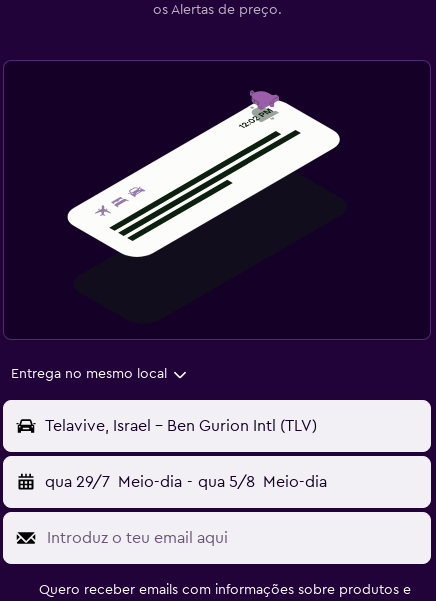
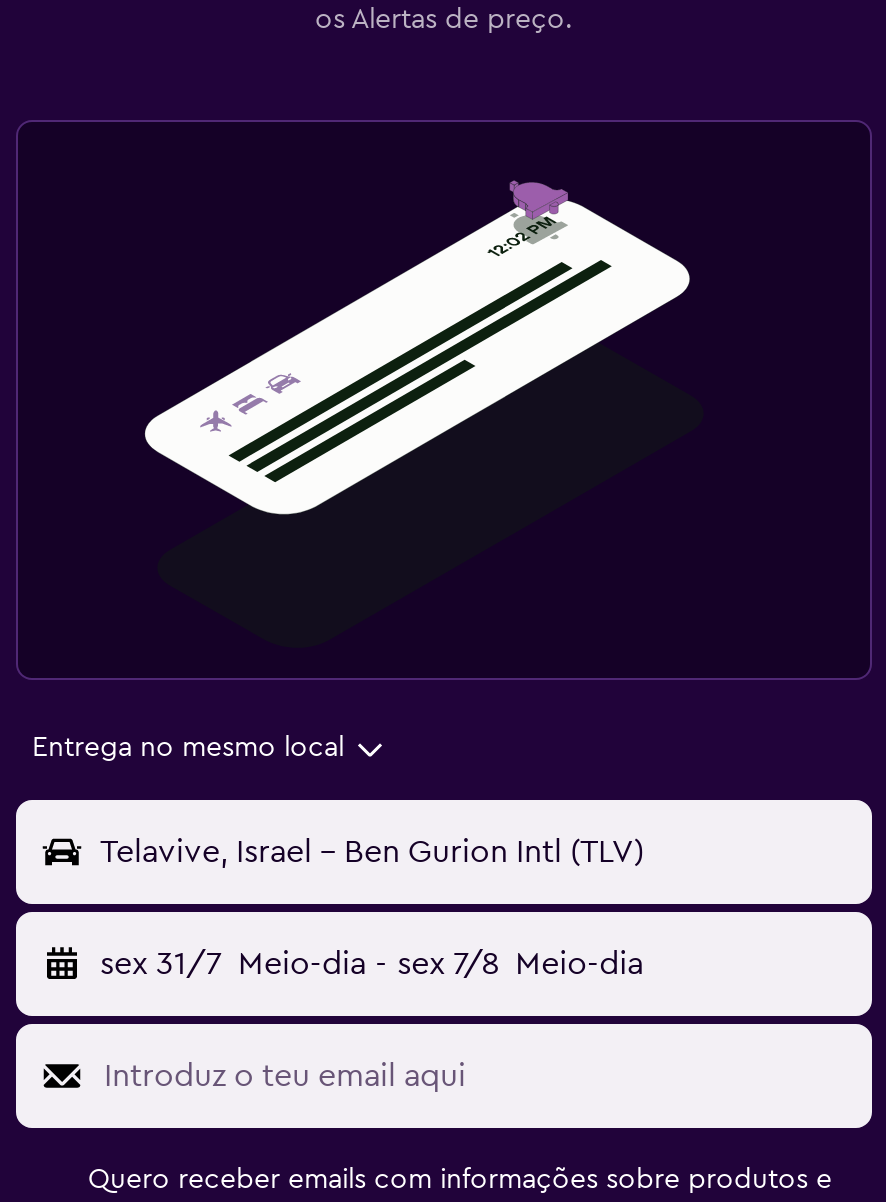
- qua 29/7 Meio-dia - qua 5/8 Meio-dia
+ sex 31/7 Meio-dia - sex 7/8 Meio-dia
